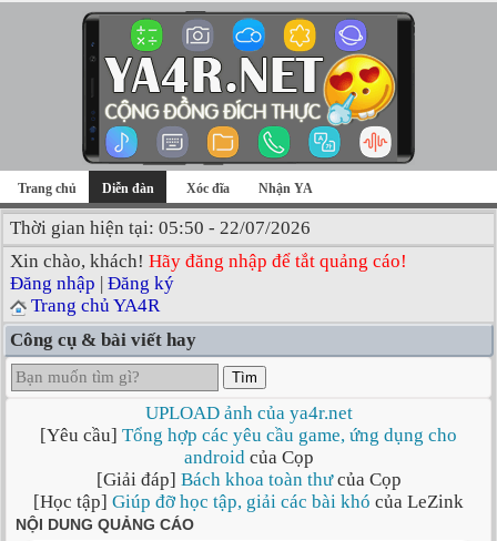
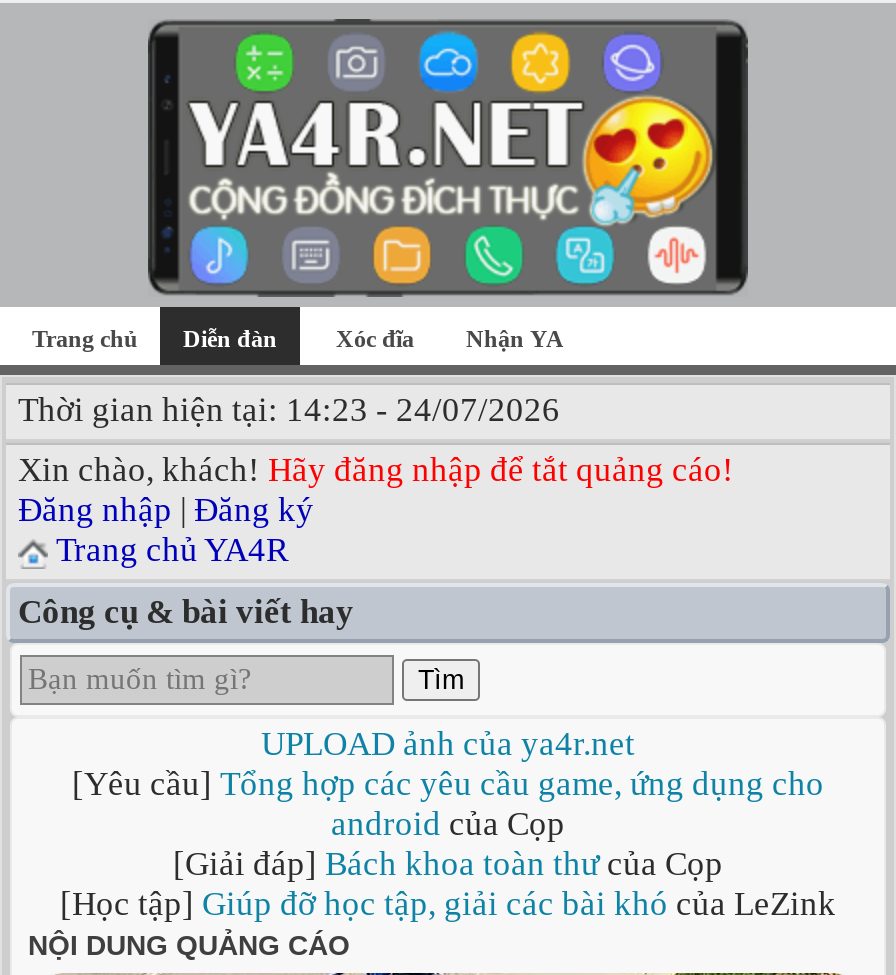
- Thời gian hiện tại: 05:50 - 22/07/2026
+ Thời gian hiện tại: 14:23 - 24/07/2026
